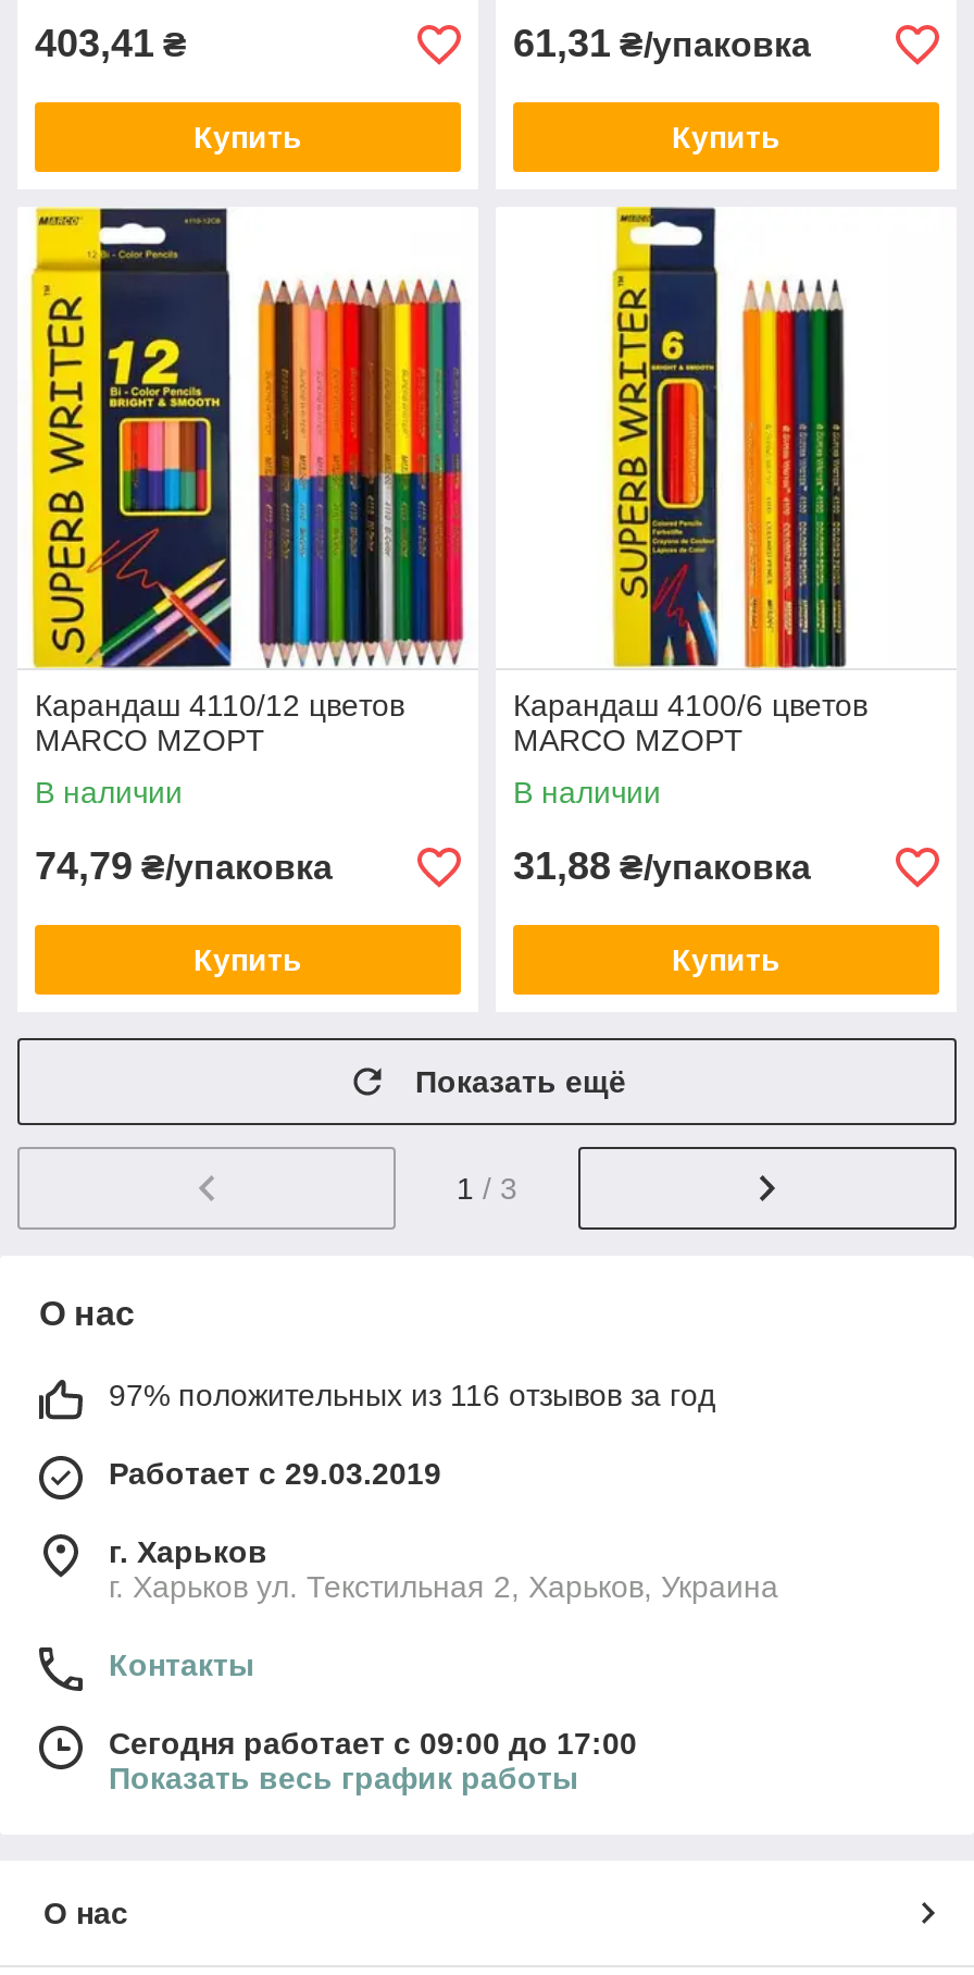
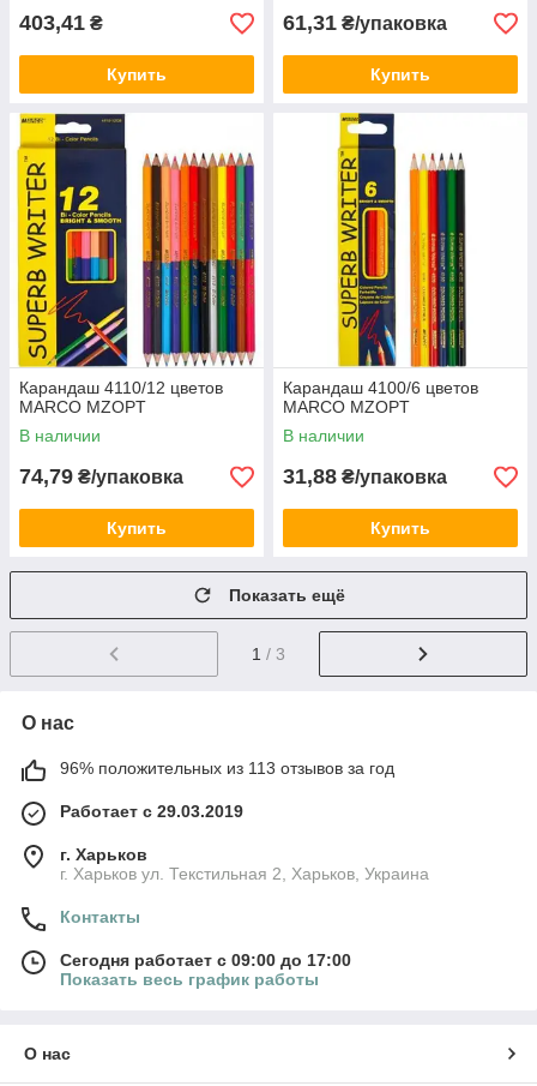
- 97% положительных из 116 отзывов за год
+ 96% положительных из 113 отзывов за год
